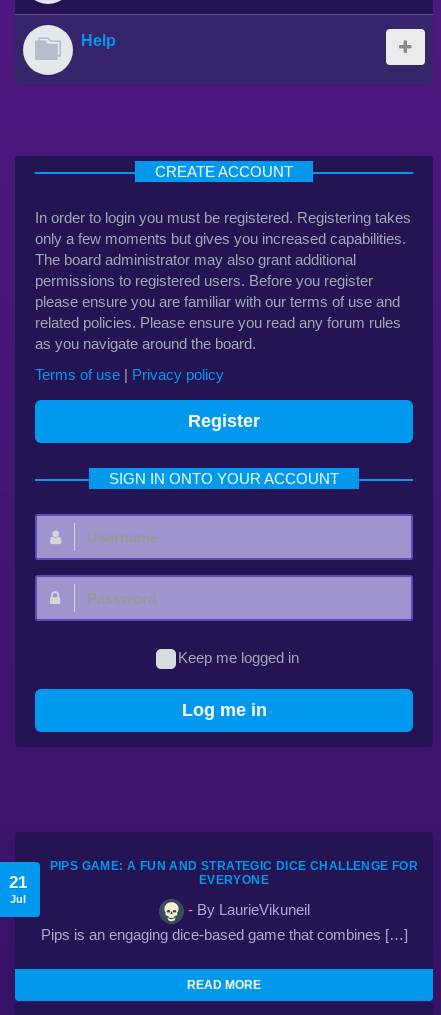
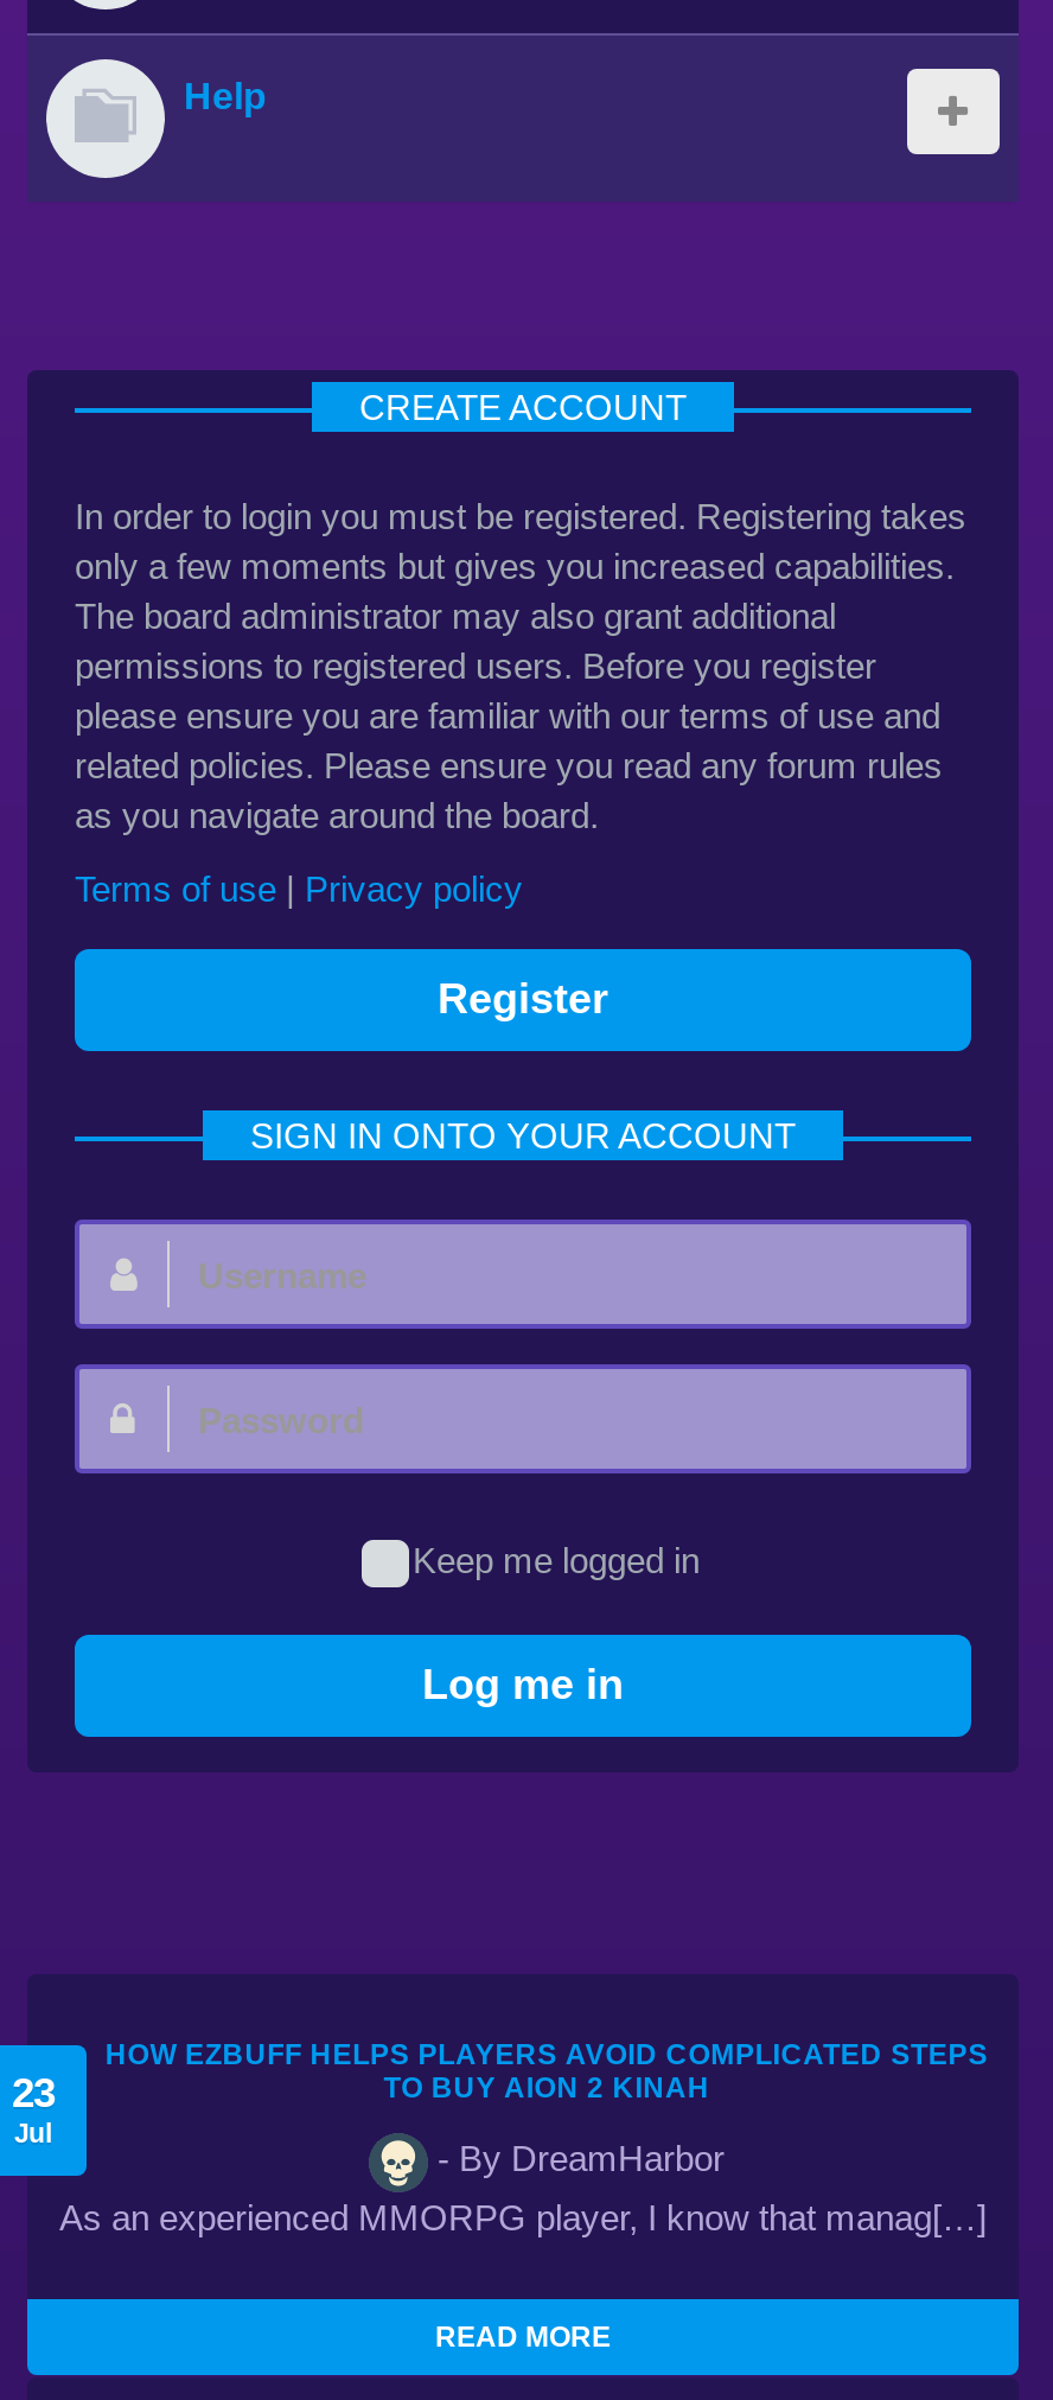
- PIPS GAME: A FUN AND STRATEGIC DICE CHALLENGE FOR
- EVERYONE
+ HOW EZBUFF HELPS PLAYERS AVOID COMPLICATED STEPS
+ TO BUY AION 2 KINAH

- 21
+ 23

- - By LaurieVikuneil
+ - By DreamHarbor

- Pips is an engaging dice-based game that combines […]
+ As an experienced MMORPG player, I know that manag[…]
